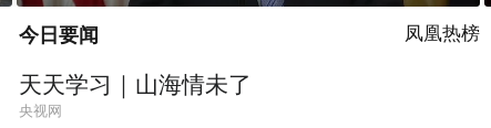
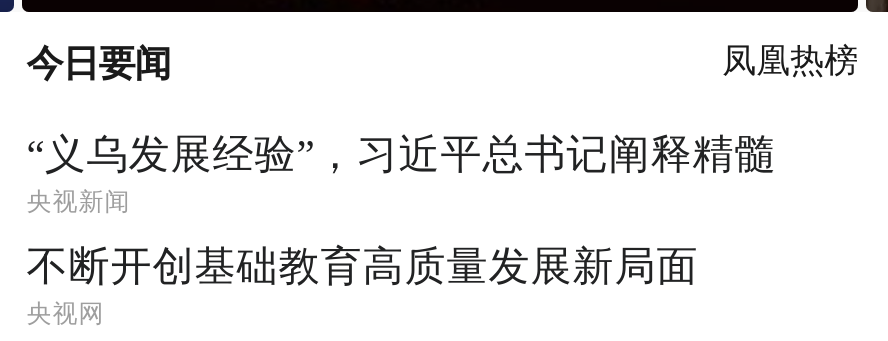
- 天天学习｜山海情未了
+ “义乌发展经验”，习近平总书记阐释精髓
+ 央视新闻
+ 不断开创基础教育高质量发展新局面
